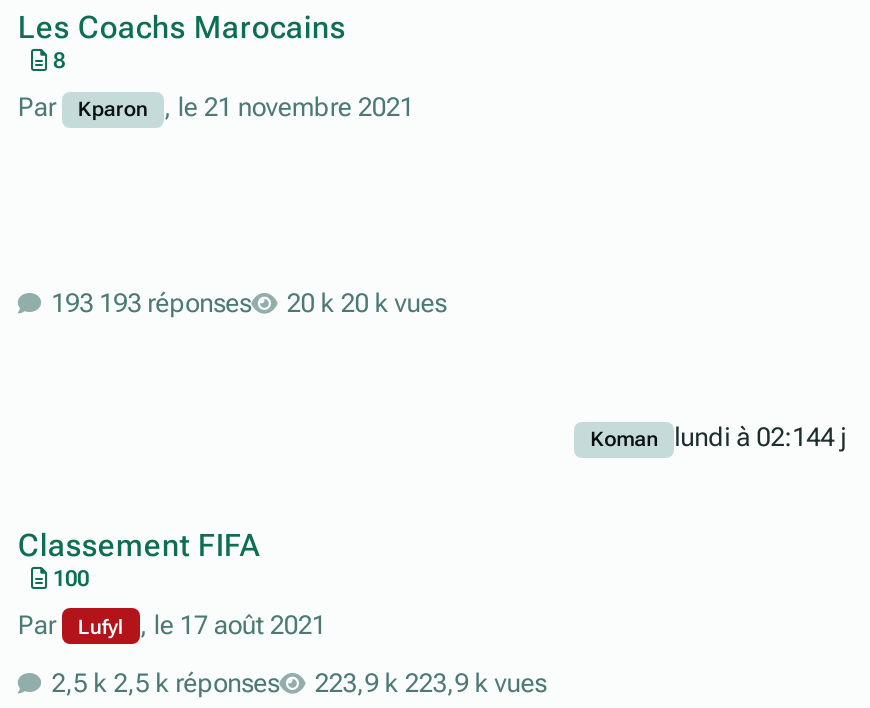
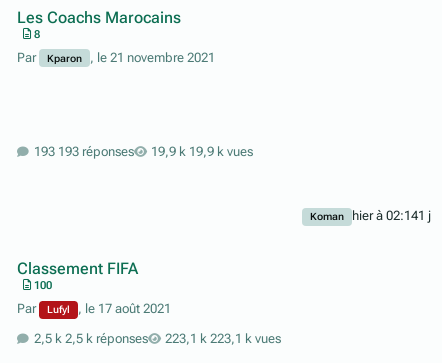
- 20 k vues
+ 19,9 k vues

- Koman lundi à 02:144 j
+ Koman hier à 02:141 j

- 223,9 k vues
+ 223,1 k vues
